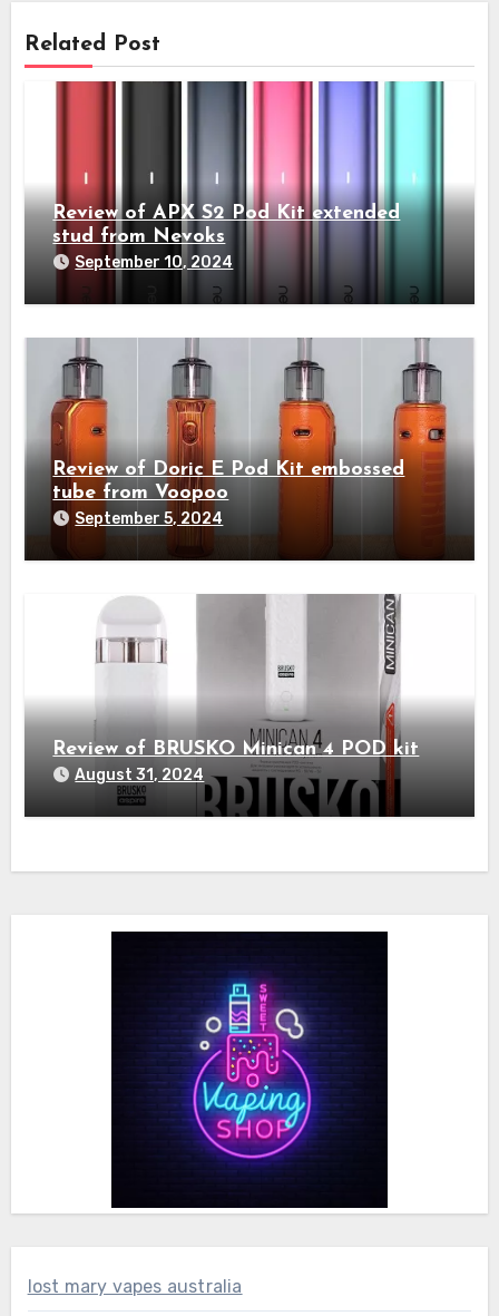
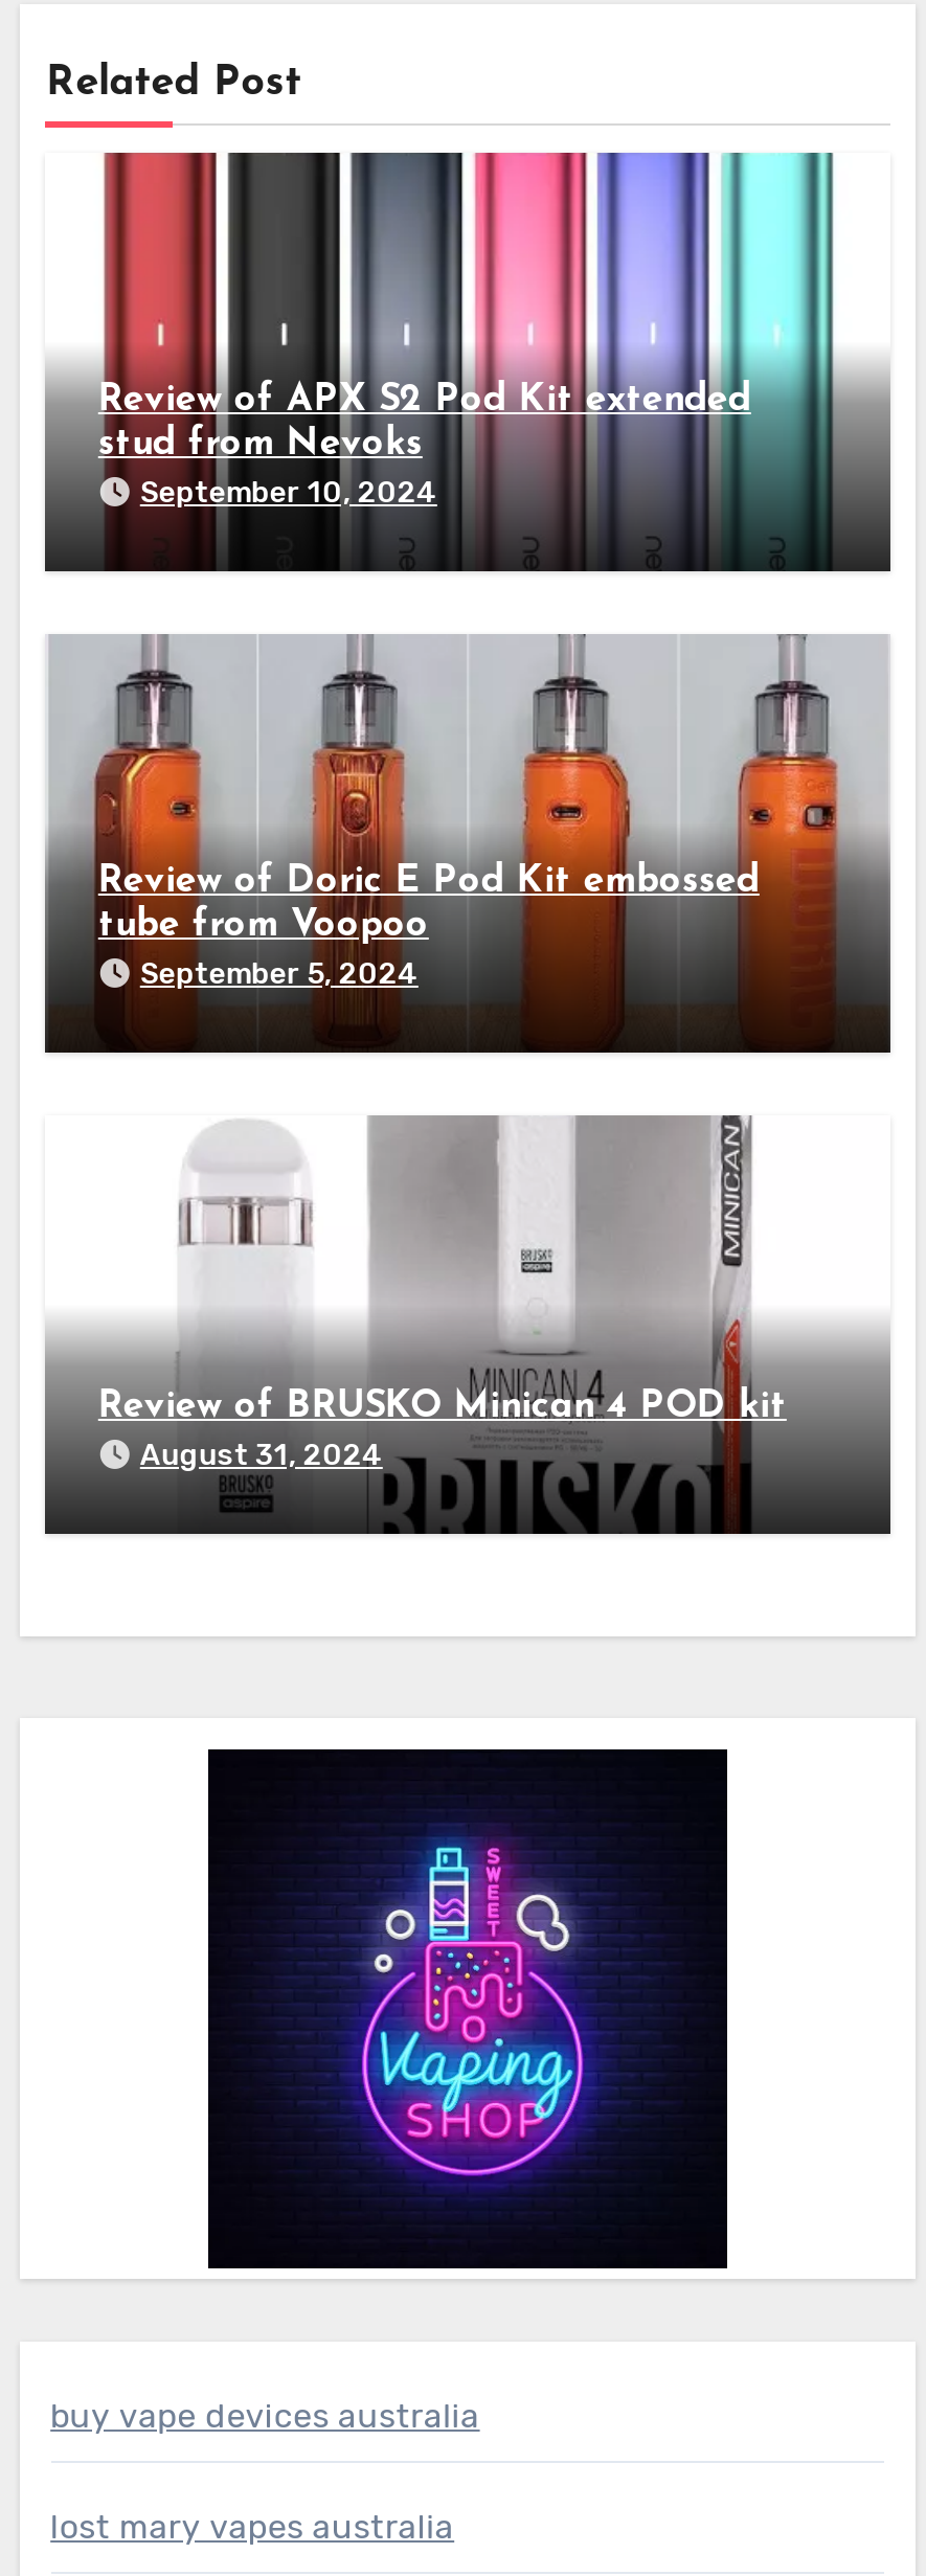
+ buy vape devices australia
